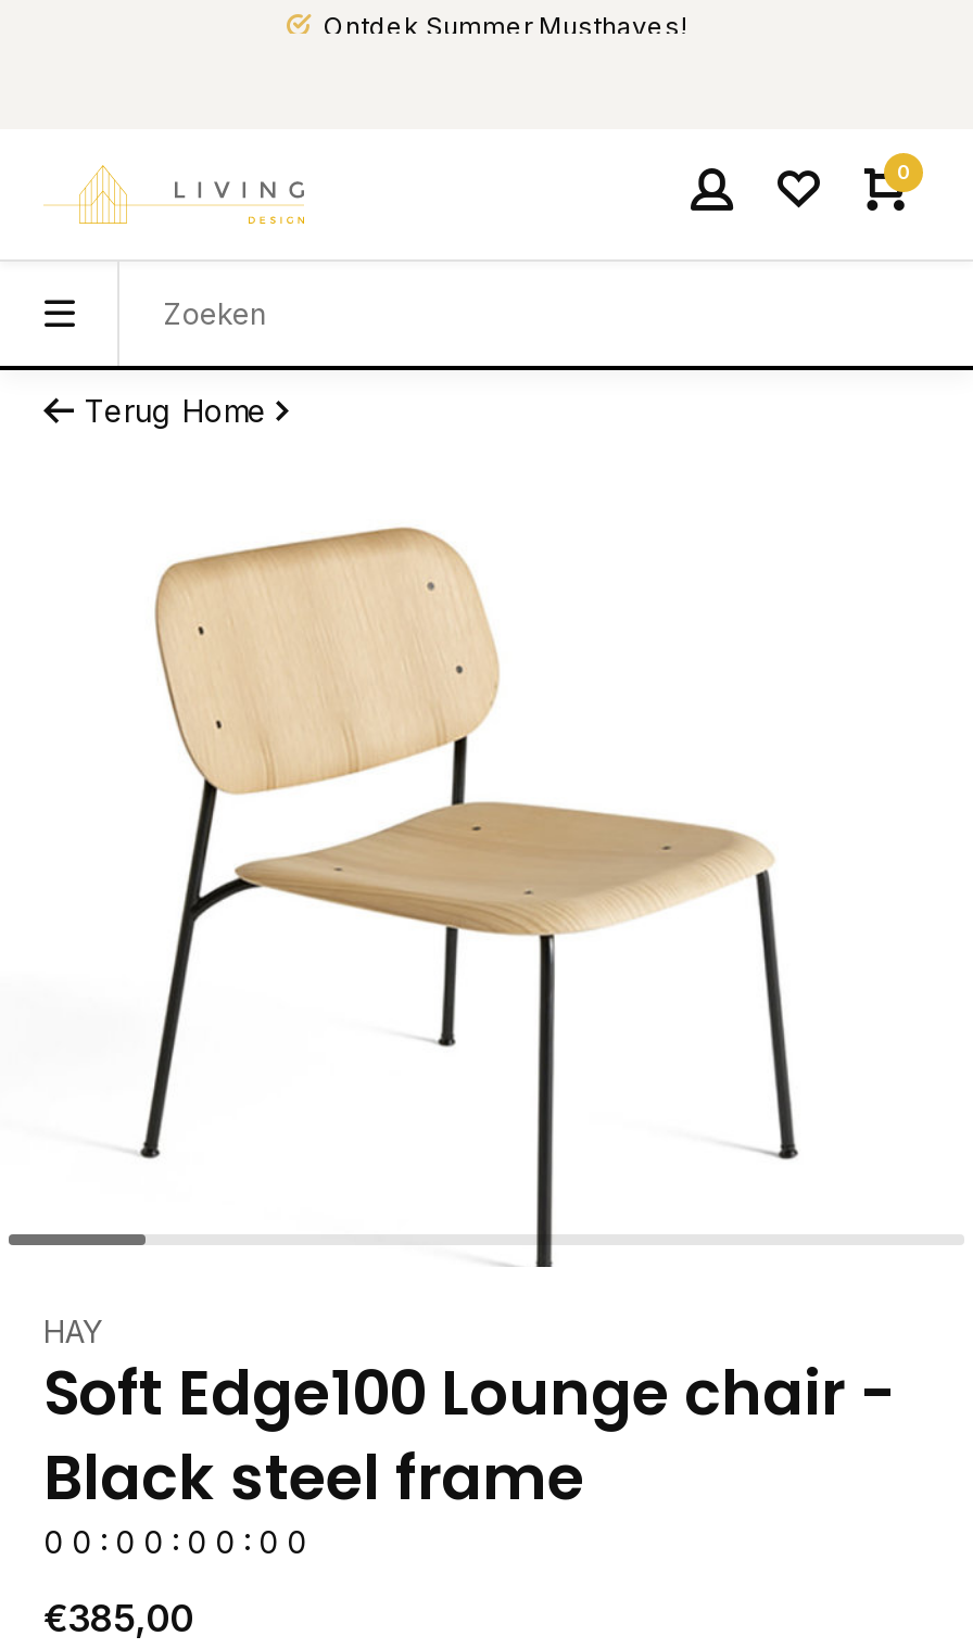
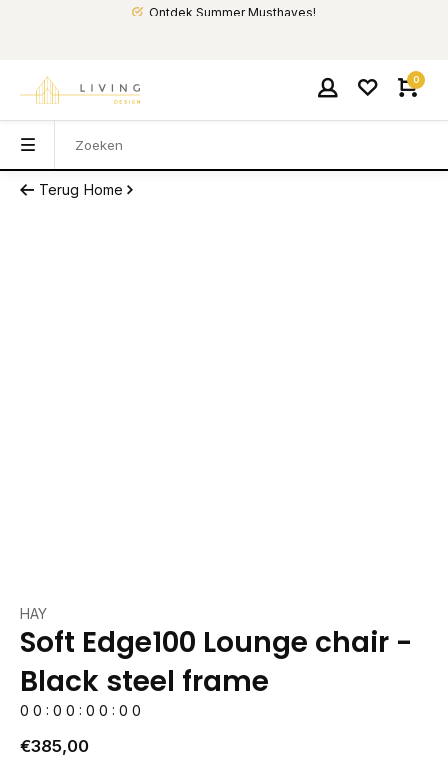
- [image]
